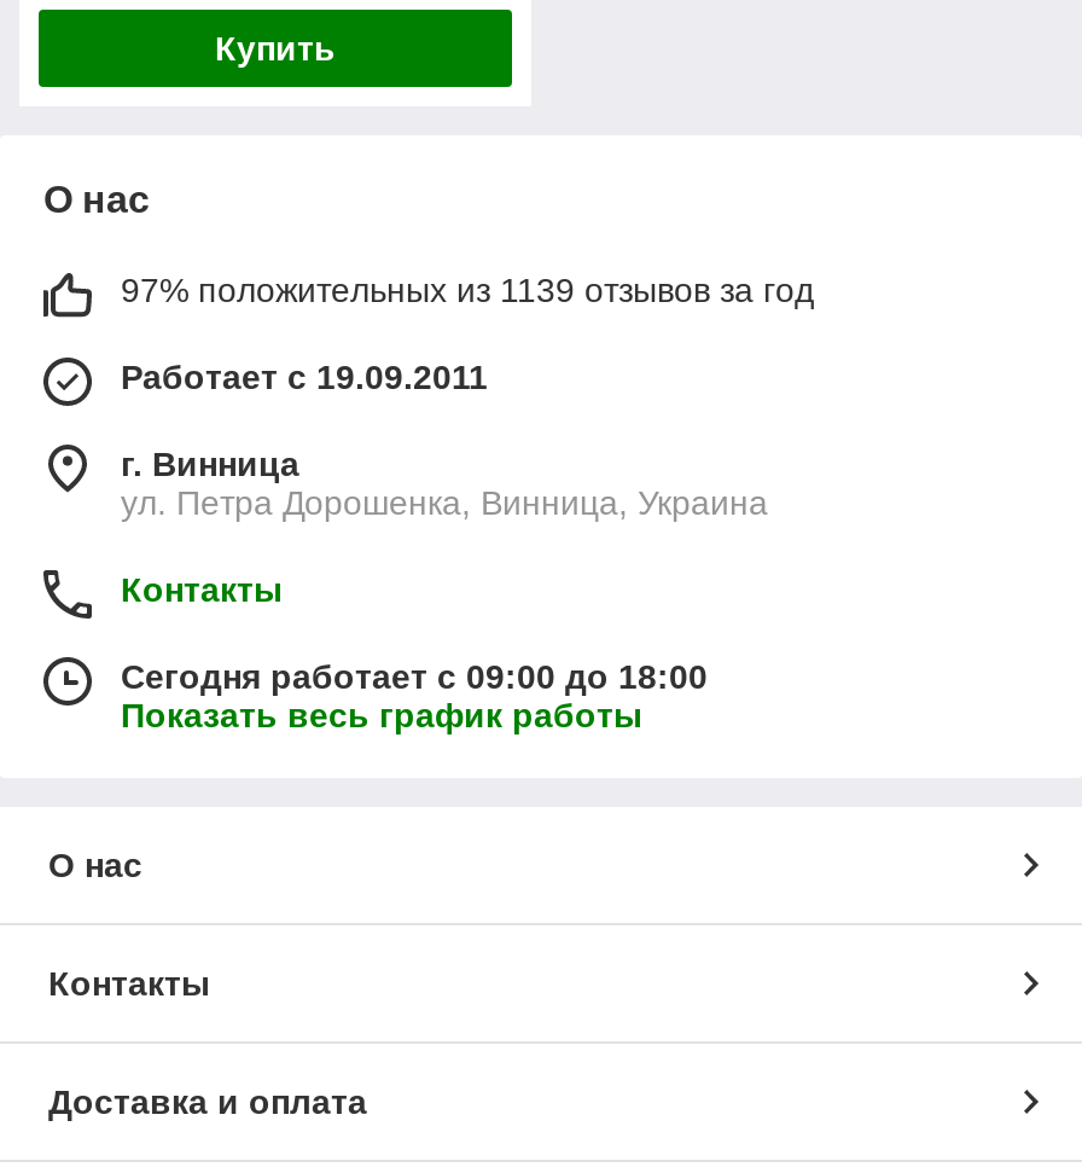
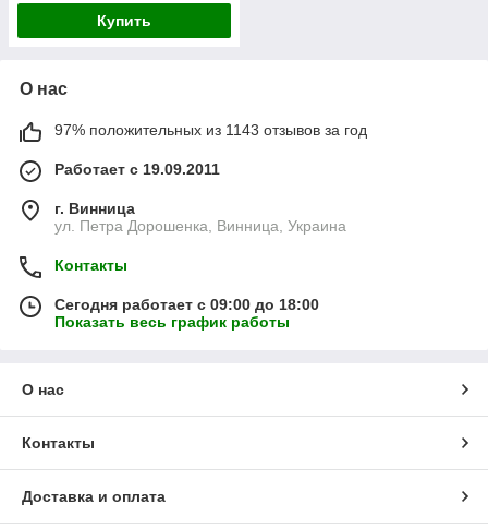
- 97% положительных из 1139 отзывов за год
+ 97% положительных из 1143 отзывов за год
